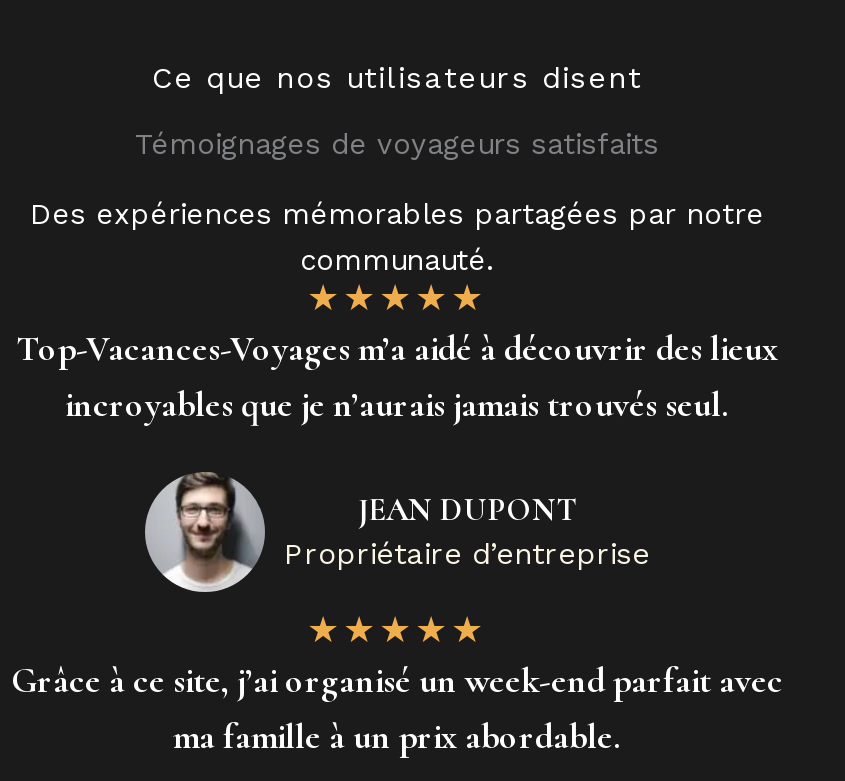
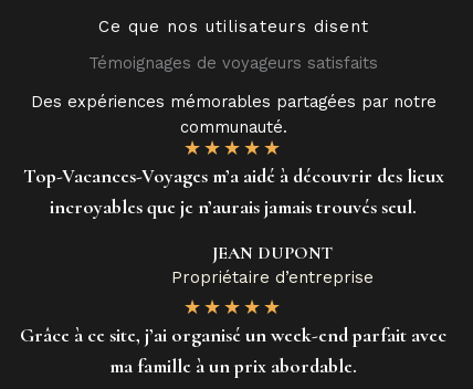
- [image]
